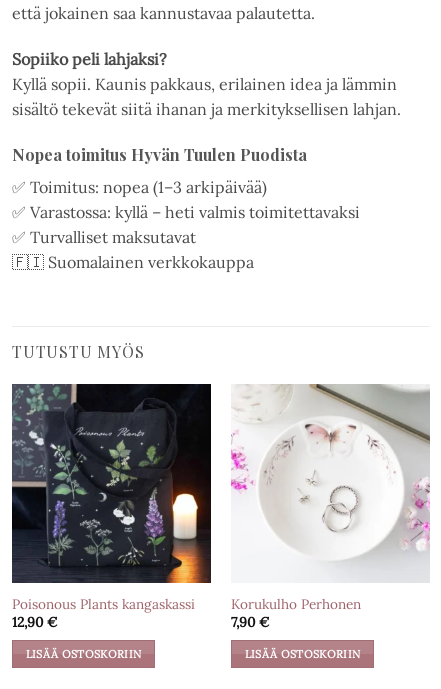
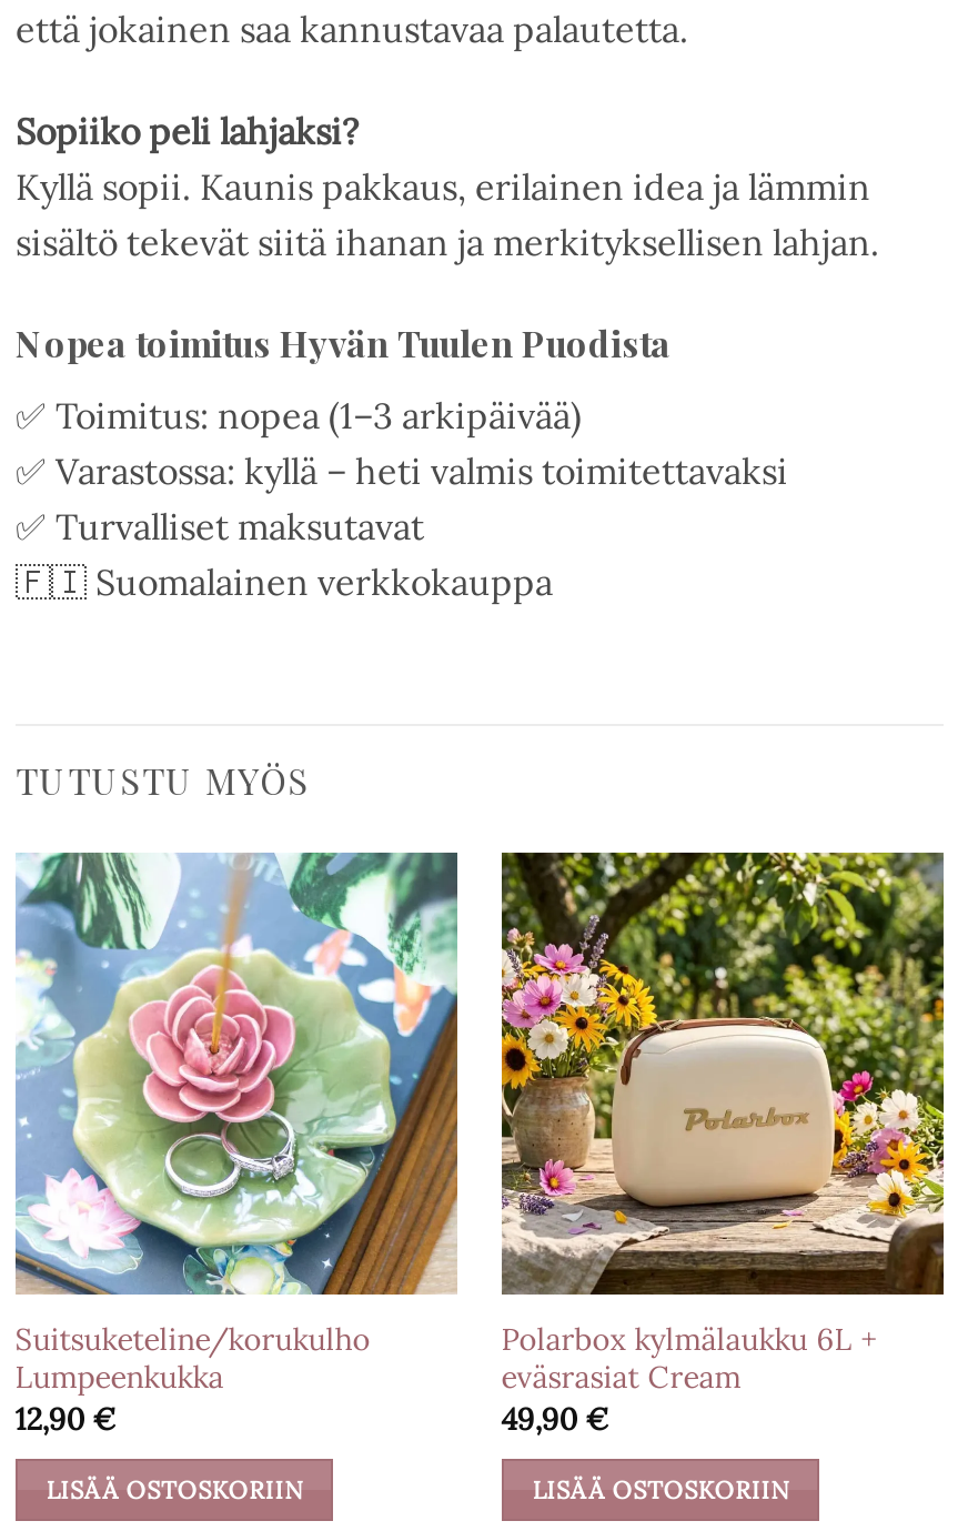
- [image]
- Poisonous Plants kangaskassi
+ [image]
+ Suitsuketeline/korukulho
+ Lumpeenkukka

- [image]
- Korukulho Perhonen
- 7,90 €
+ [image]
+ Polarbox kylmälaukku 6L +
+ eväsrasiat Cream
+ 49,90 €
